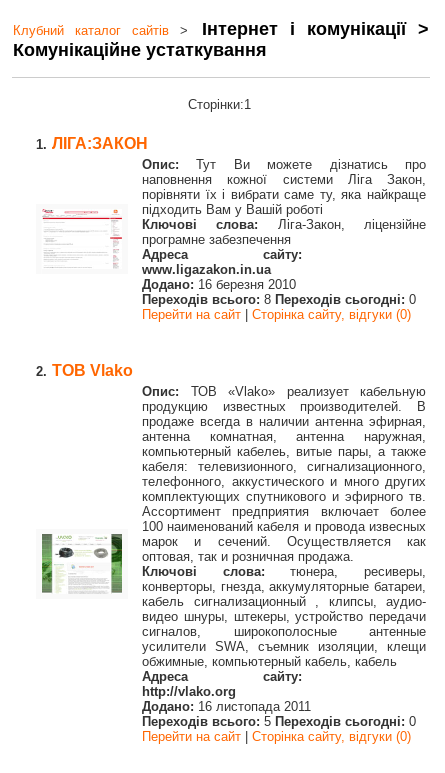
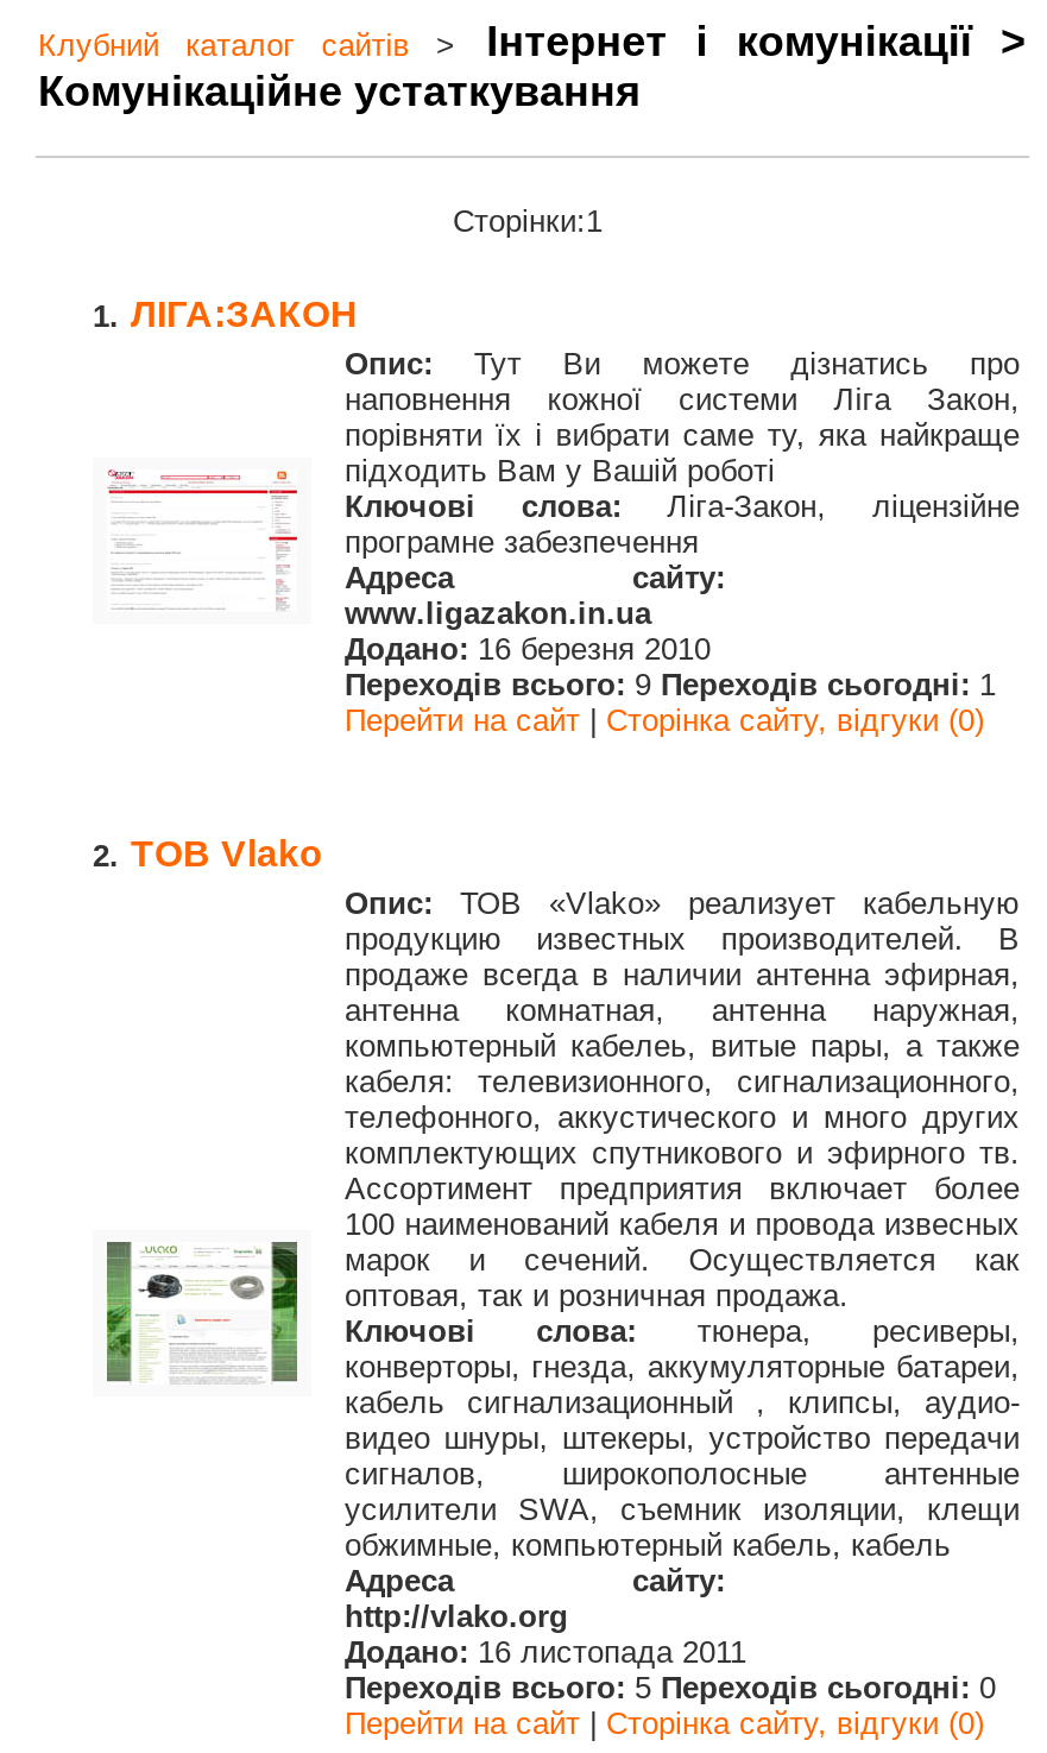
- Переходів всього: 8 Переходів сьогодні: 0
+ Переходів всього: 9 Переходів сьогодні: 1
